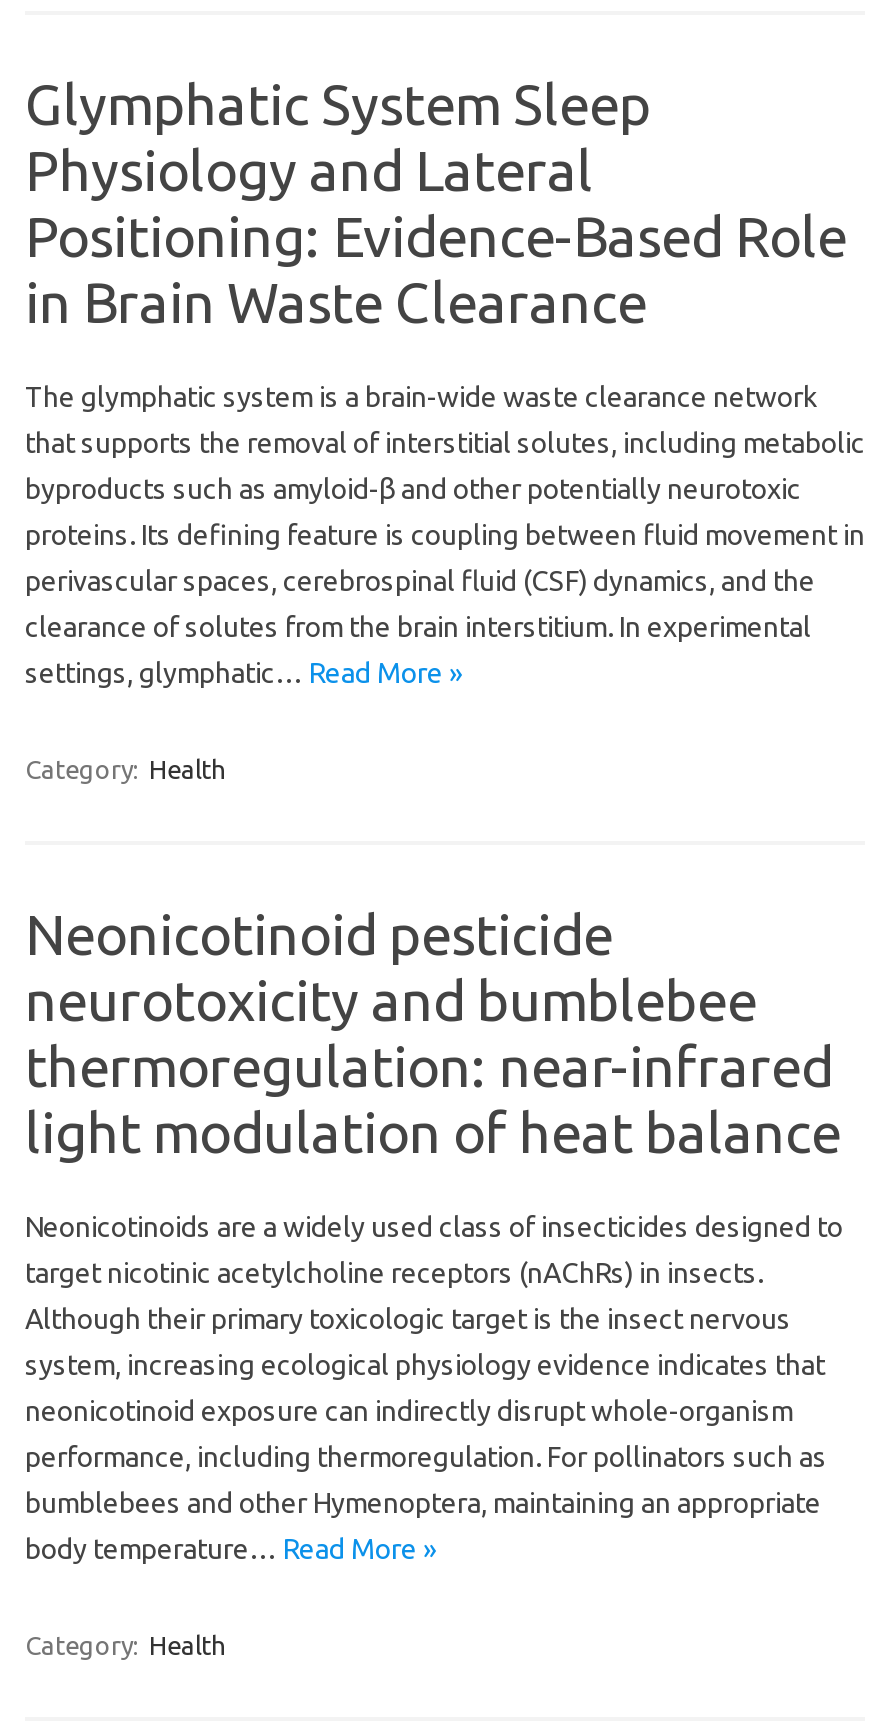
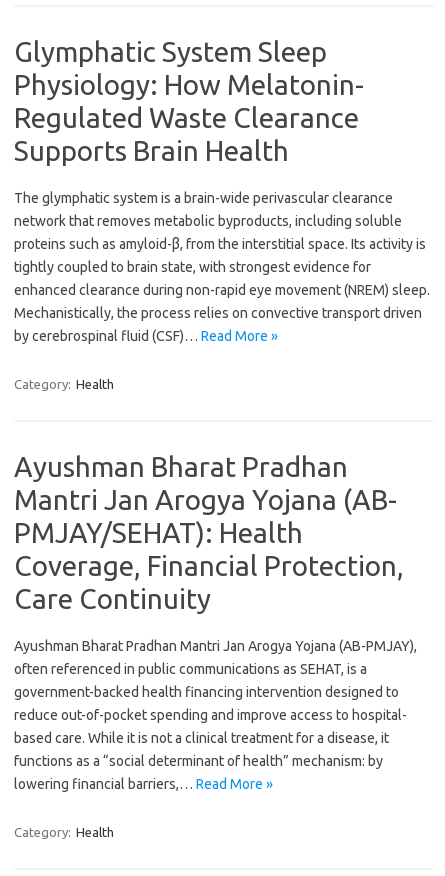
- Physiology and Lateral
- Positioning: Evidence-Based Role
- in Brain Waste Clearance
+ Physiology: How Melatonin-
+ Regulated Waste Clearance
+ Supports Brain Health

- The glymphatic system is a brain-wide waste clearance network
- that supports the removal of interstitial solutes, including metabolic
- byproducts such as amyloid-β and other potentially neurotoxic
- proteins. Its defining feature is coupling between fluid movement in
- perivascular spaces, cerebrospinal fluid (CSF) dynamics, and the
- clearance of solutes from the brain interstitium. In experimental
- settings, glymphatic… Read More »
+ The glymphatic system is a brain-wide perivascular clearance
+ network that removes metabolic byproducts, including soluble
+ proteins such as amyloid-β, from the interstitial space. Its activity is
+ tightly coupled to brain state, with strongest evidence for
+ enhanced clearance during non-rapid eye movement (NREM) sleep.
+ Mechanistically, the process relies on convective transport driven
+ by cerebrospinal fluid (CSF)… Read More »

- Neonicotinoid pesticide
- neurotoxicity and bumblebee
- thermoregulation: near-infrared
- light modulation of heat balance
+ Ayushman Bharat Pradhan
+ Mantri Jan Arogya Yojana (AB-
+ PMJAY/SEHAT): Health
+ Coverage, Financial Protection,
+ Care Continuity

- Neonicotinoids are a widely used class of insecticides designed to
- target nicotinic acetylcholine receptors (nAChRs) in insects.
- Although their primary toxicologic target is the insect nervous
- system, increasing ecological physiology evidence indicates that
- neonicotinoid exposure can indirectly disrupt whole-organism
- performance, including thermoregulation. For pollinators such as
- bumblebees and other Hymenoptera, maintaining an appropriate
- body temperature… Read More »
+ Ayushman Bharat Pradhan Mantri Jan Arogya Yojana (AB-PMJAY),
+ often referenced in public communications as SEHAT, is a
+ government-backed health financing intervention designed to
+ reduce out-of-pocket spending and improve access to hospital-
+ based care. While it is not a clinical treatment for a disease, it
+ functions as a “social determinant of health” mechanism: by
+ lowering financial barriers,… Read More »
